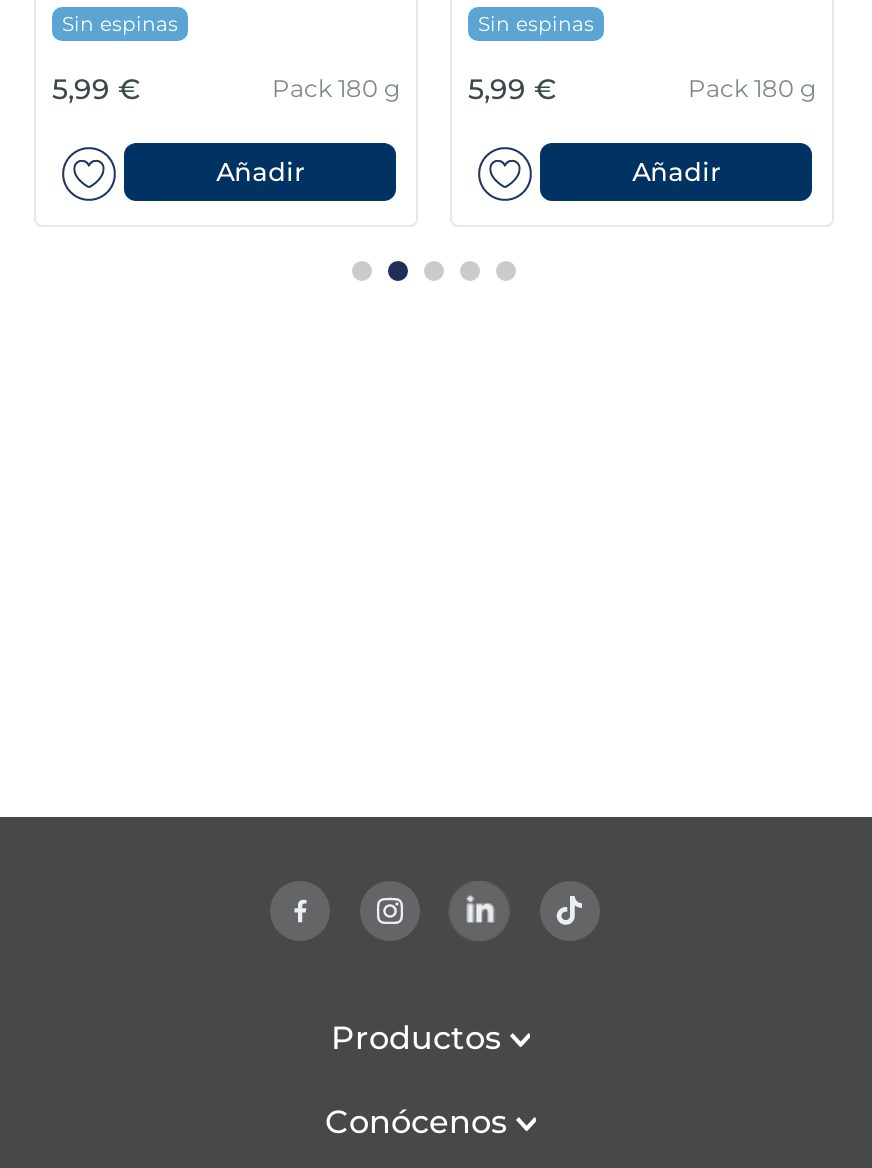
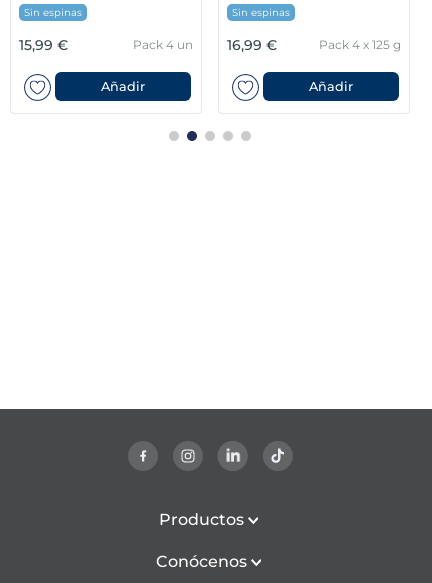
- 5,99 €
+ 15,99 €

- Pack 180 g
+ Pack 4 un

- 5,99 €
- Pack 180 g
+ 16,99 €
+ Pack 4 x 125 g
